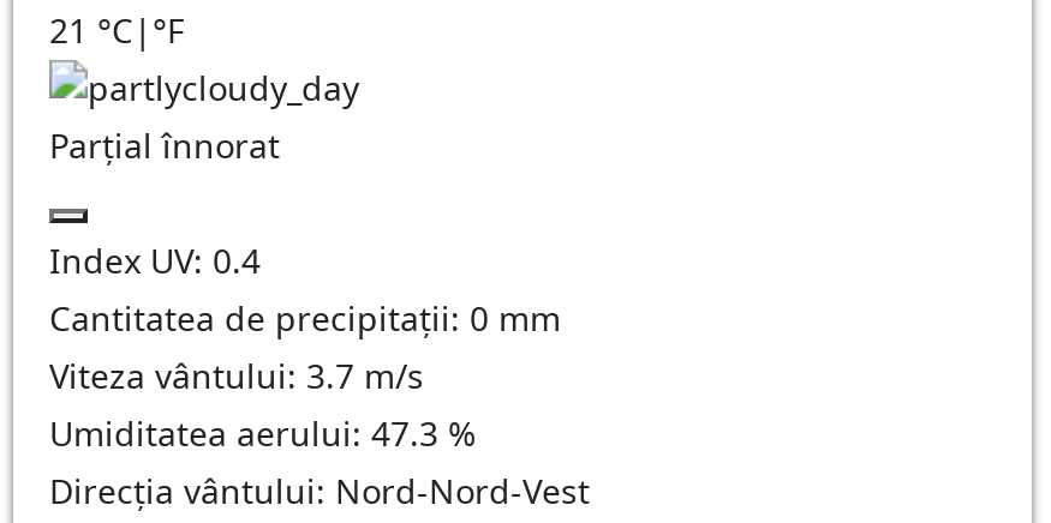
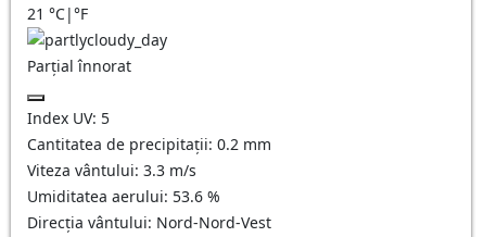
- Index UV: 0.4
+ Index UV: 5

- Cantitatea de precipitații: 0 mm
+ Cantitatea de precipitații: 0.2 mm

- Viteza vântului: 3.7 m/s
+ Viteza vântului: 3.3 m/s

- Umiditatea aerului: 47.3%
+ Umiditatea aerului: 53.6%
